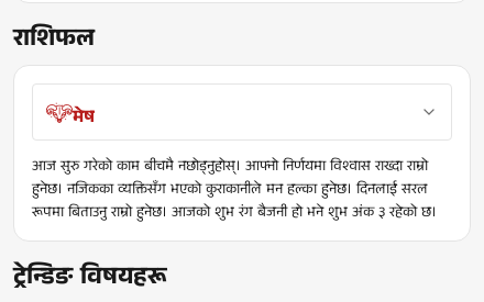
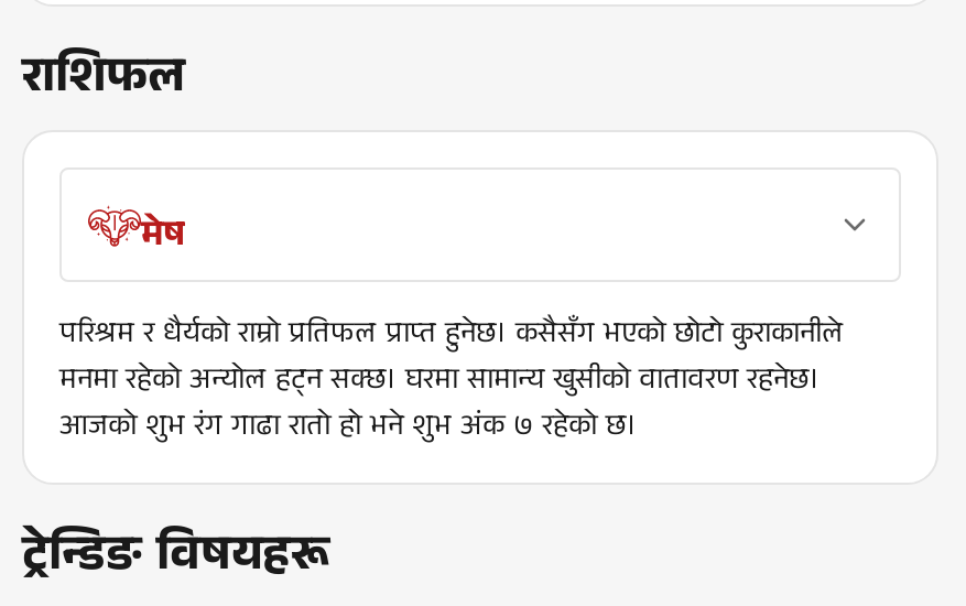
- आज सुरु गरेको काम बीचमै नछोड्नुहोस्। आफ्नो निर्णयमा विश्वास राख्दा राम्रो
- हुनेछ। नजिकका व्यक्तिसँग भएको कुराकानीले मन हल्का हुनेछ। दिनलाई सरल
- रूपमा बिताउनु राम्रो हुनेछ। आजको शुभ रंग बैजनी हो भने शुभ अंक ३ रहेको छ।
+ परिश्रम र धैर्यको राम्रो प्रतिफल प्राप्त हुनेछ। कसैसँग भएको छोटो कुराकानीले
+ मनमा रहेको अन्योल हट्न सक्छ। घरमा सामान्य खुसीको वातावरण रहनेछ।
+ आजको शुभ रंग गाढा रातो हो भने शुभ अंक ७ रहेको छ।
